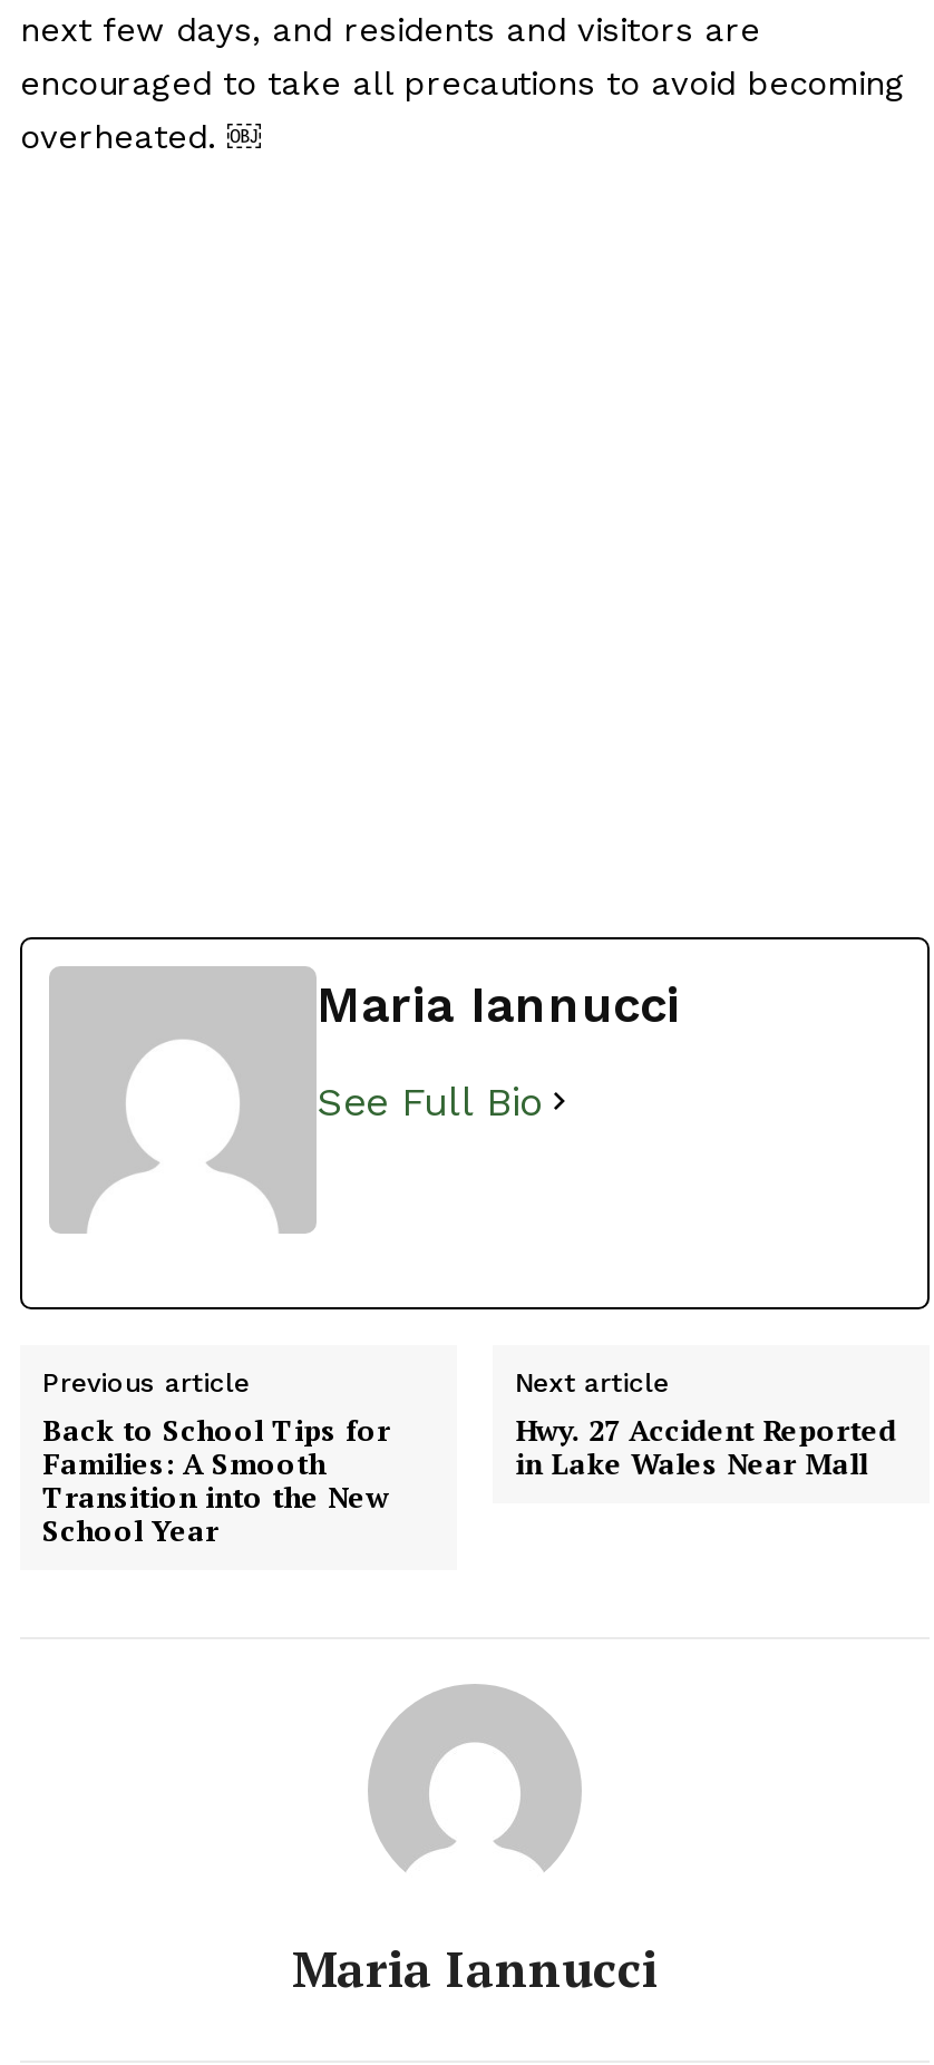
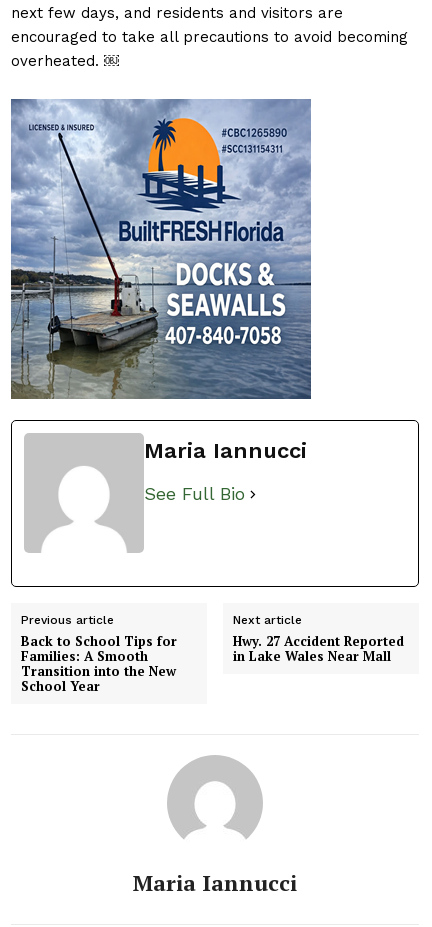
+ [image]
